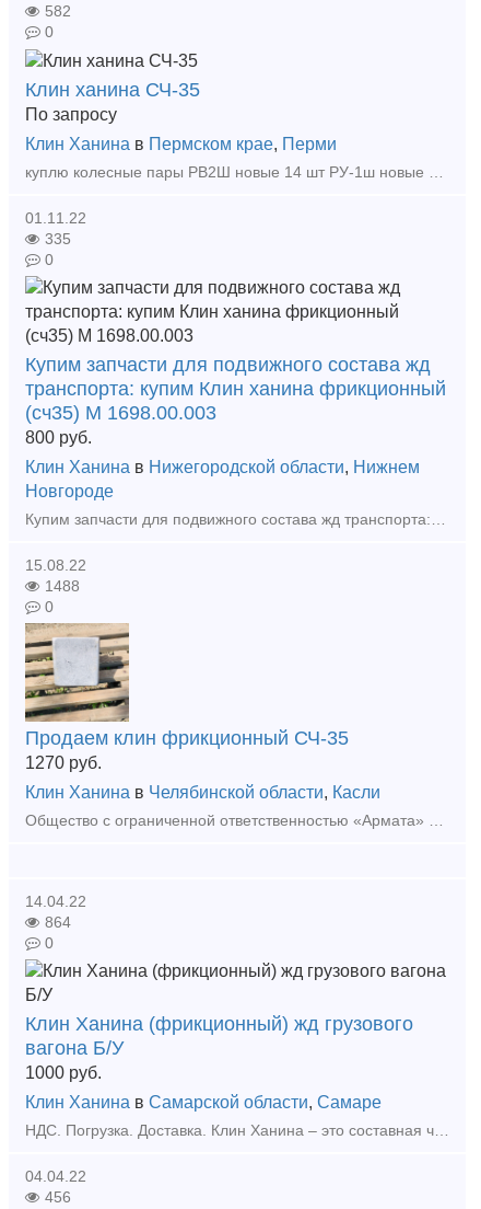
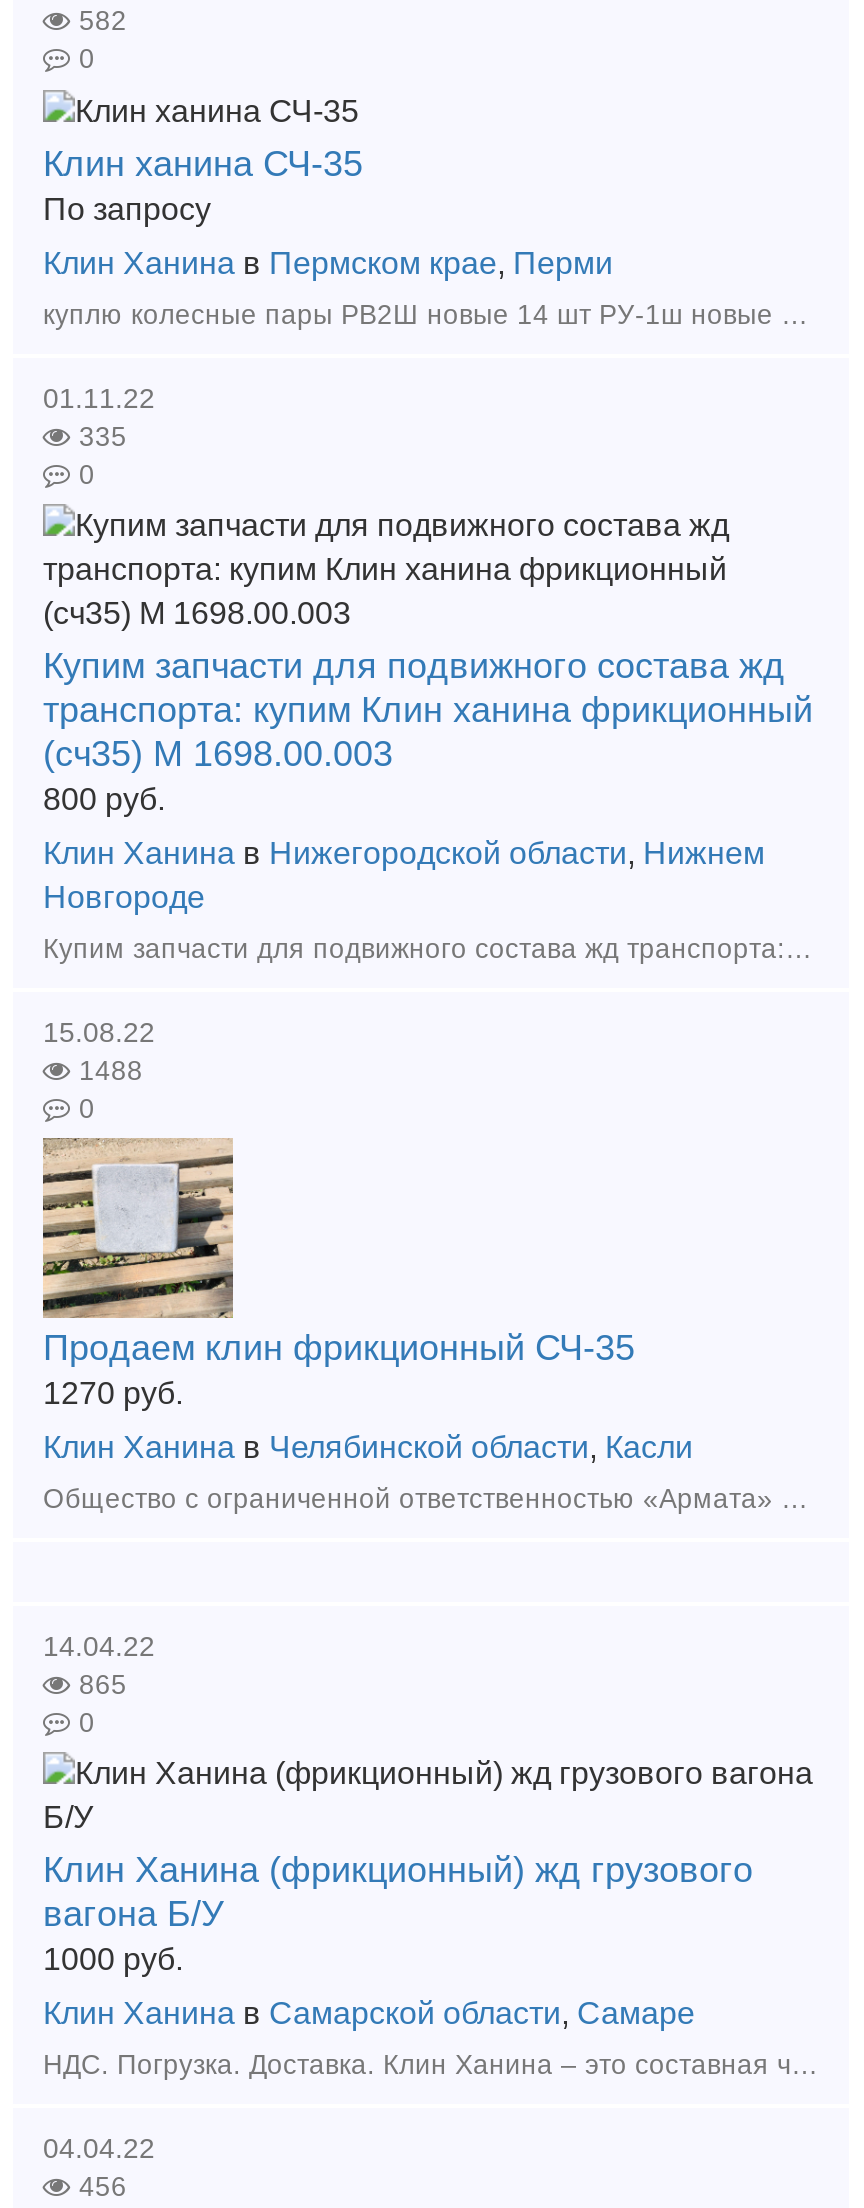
- 864
+ 865
